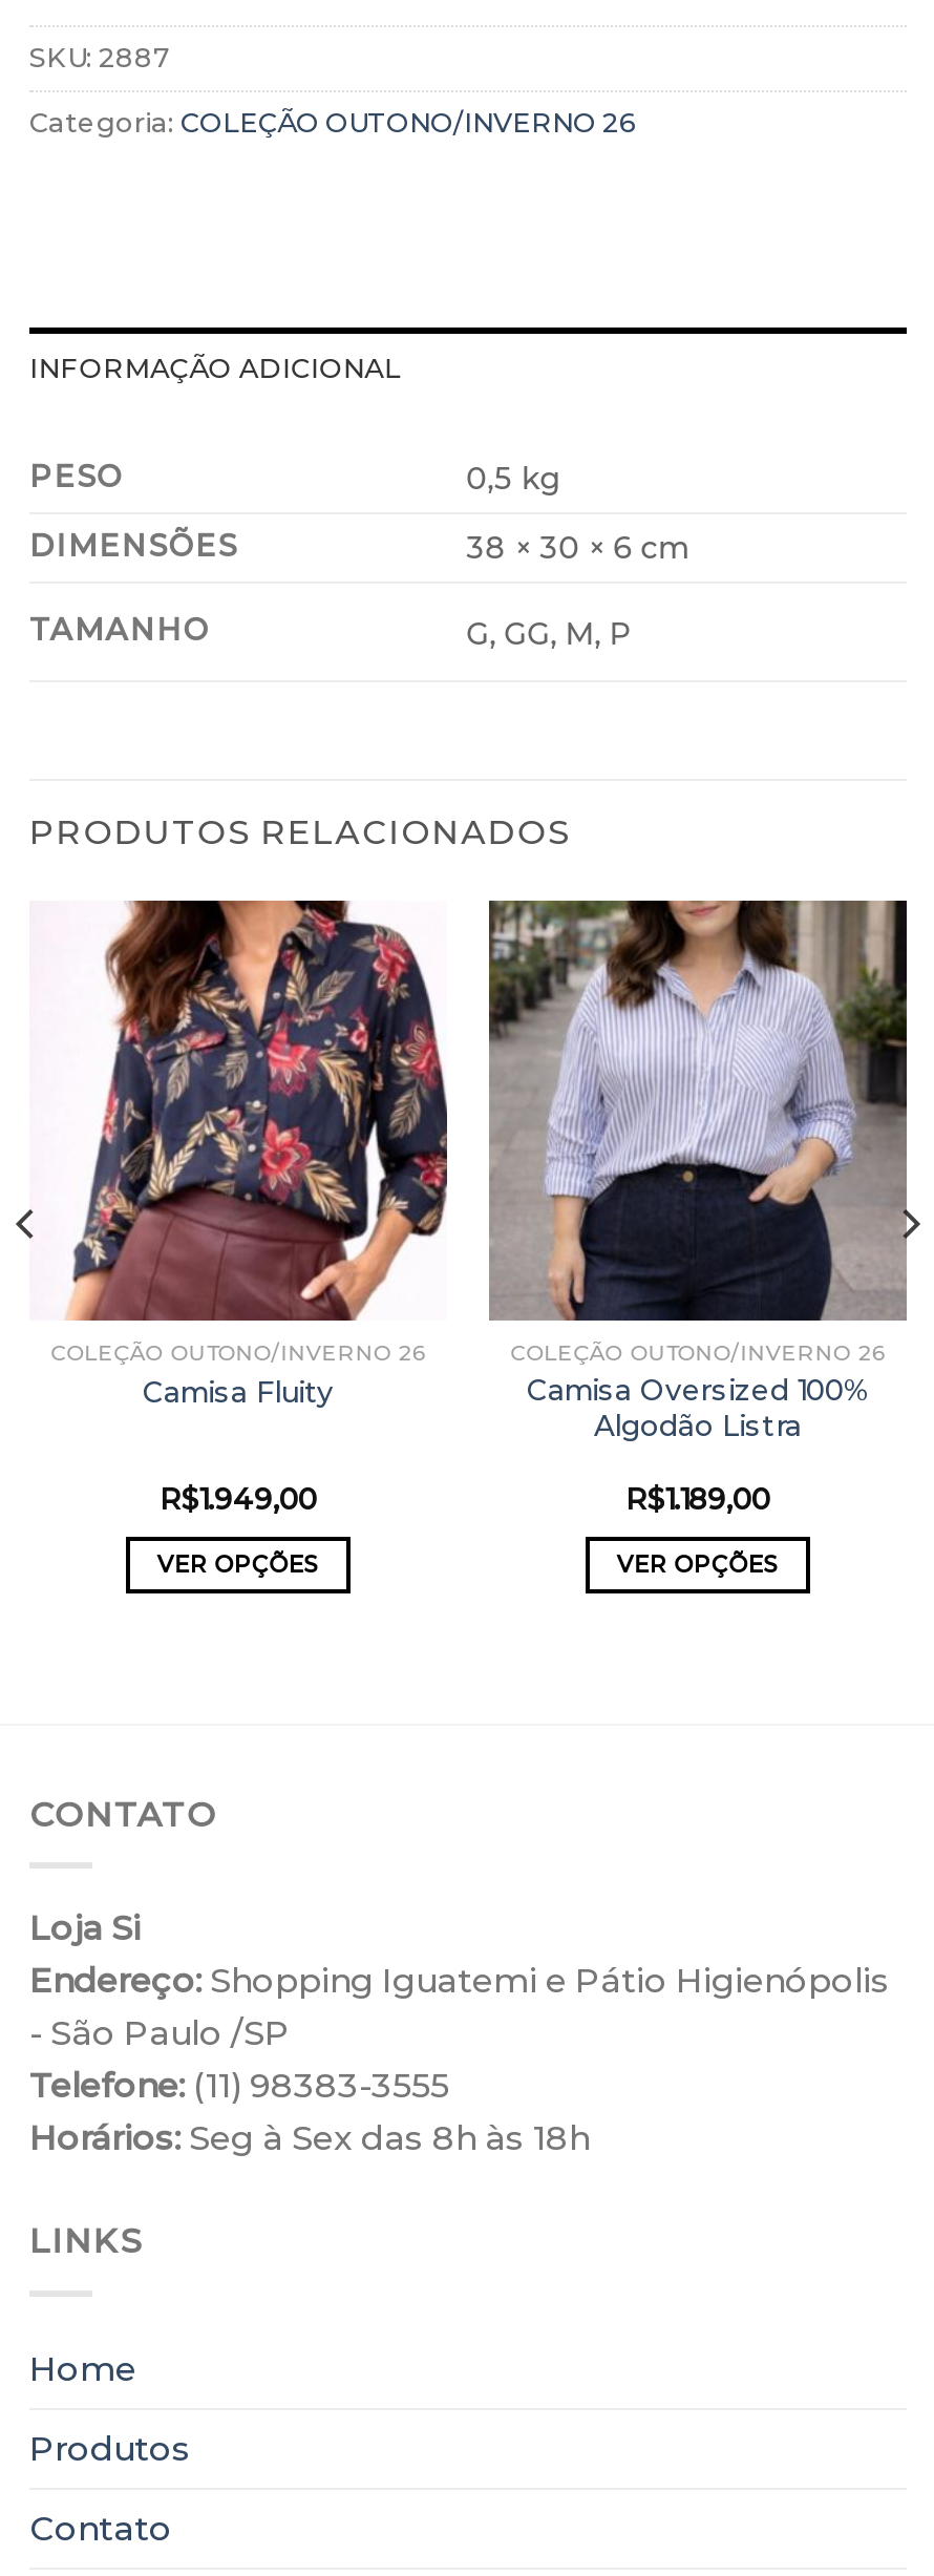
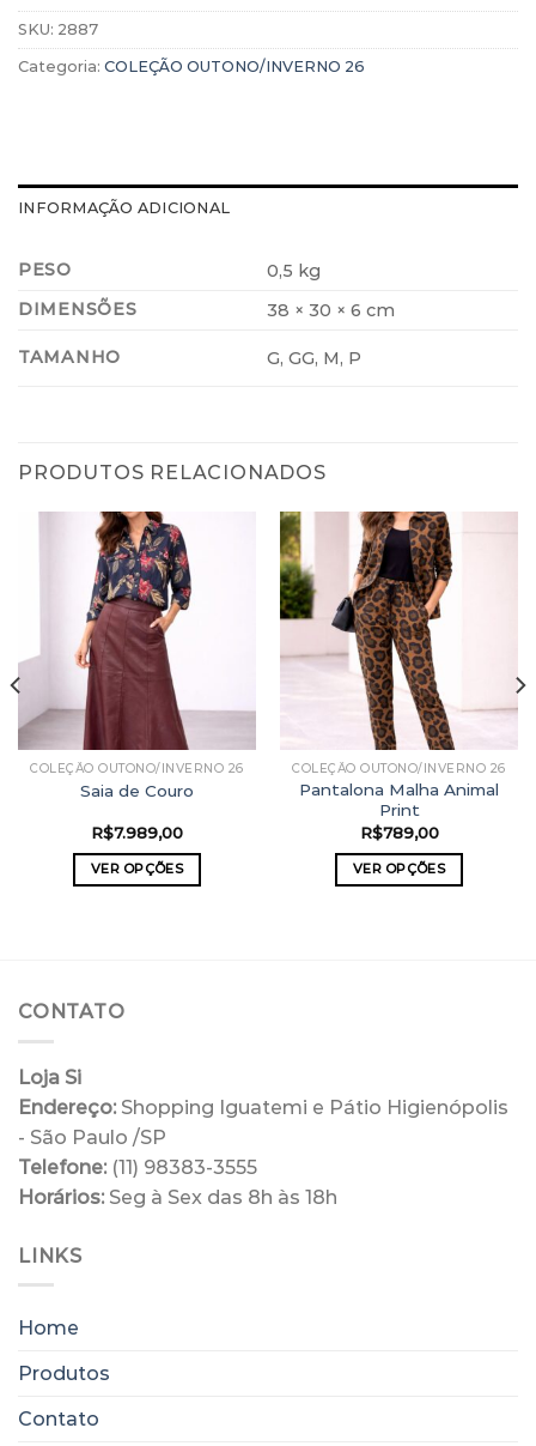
- [image]
- Camisa Fluity
+ [image]
+ Saia de Couro

- [image]
- Camisa Oversized 100%
- Algodão Listra
- R$1.189,00
+ [image]
+ Pantalona Malha Animal
+ Print
+ R$789,00

- R$1.949,00
+ R$7.989,00
